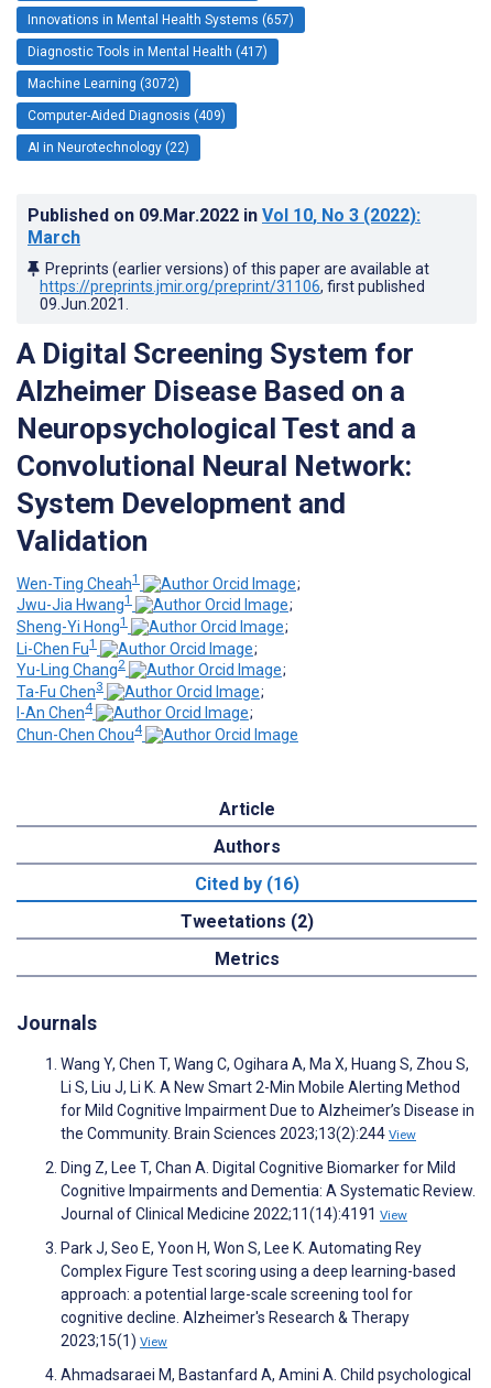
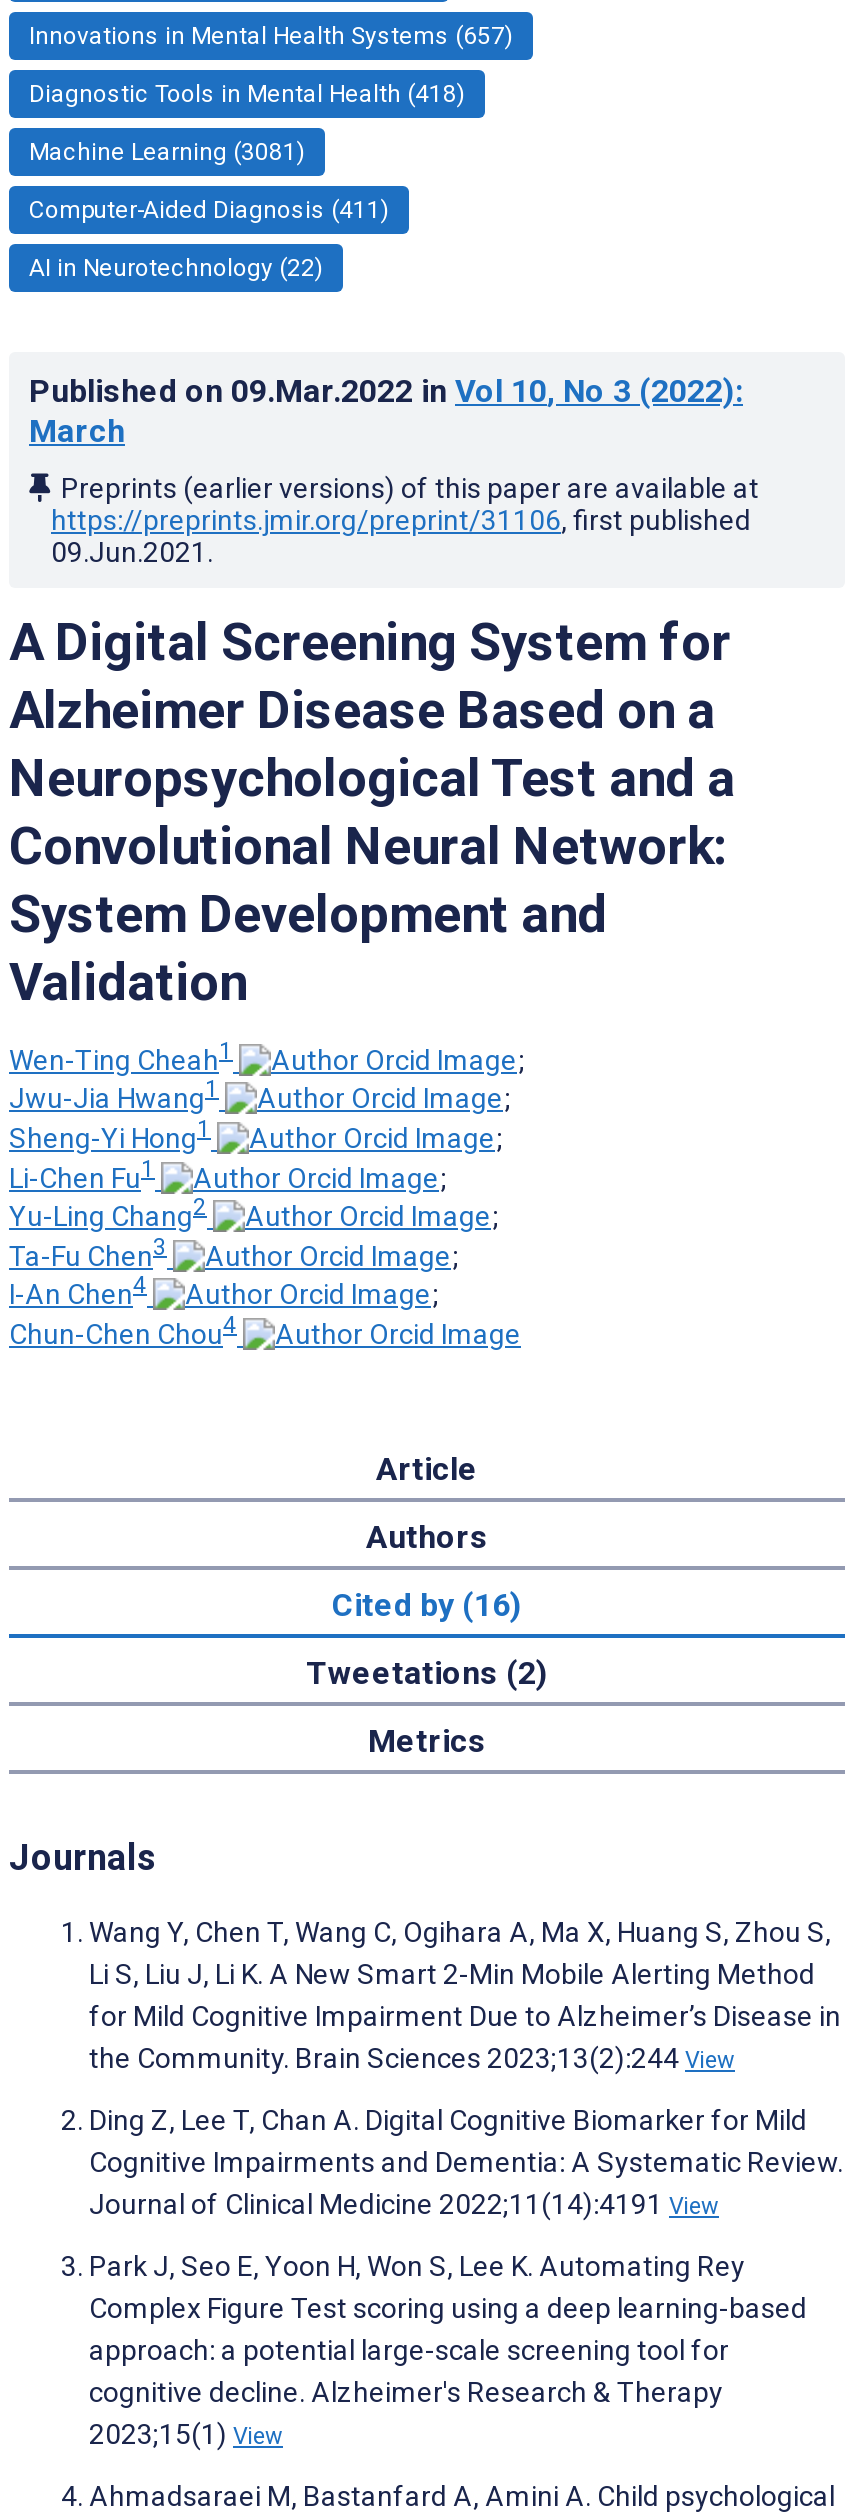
- Diagnostic Tools in Mental Health (417)
+ Diagnostic Tools in Mental Health (418)

- Machine Learning (3072)
+ Machine Learning (3081)

- Computer-Aided Diagnosis (409)
+ Computer-Aided Diagnosis (411)
